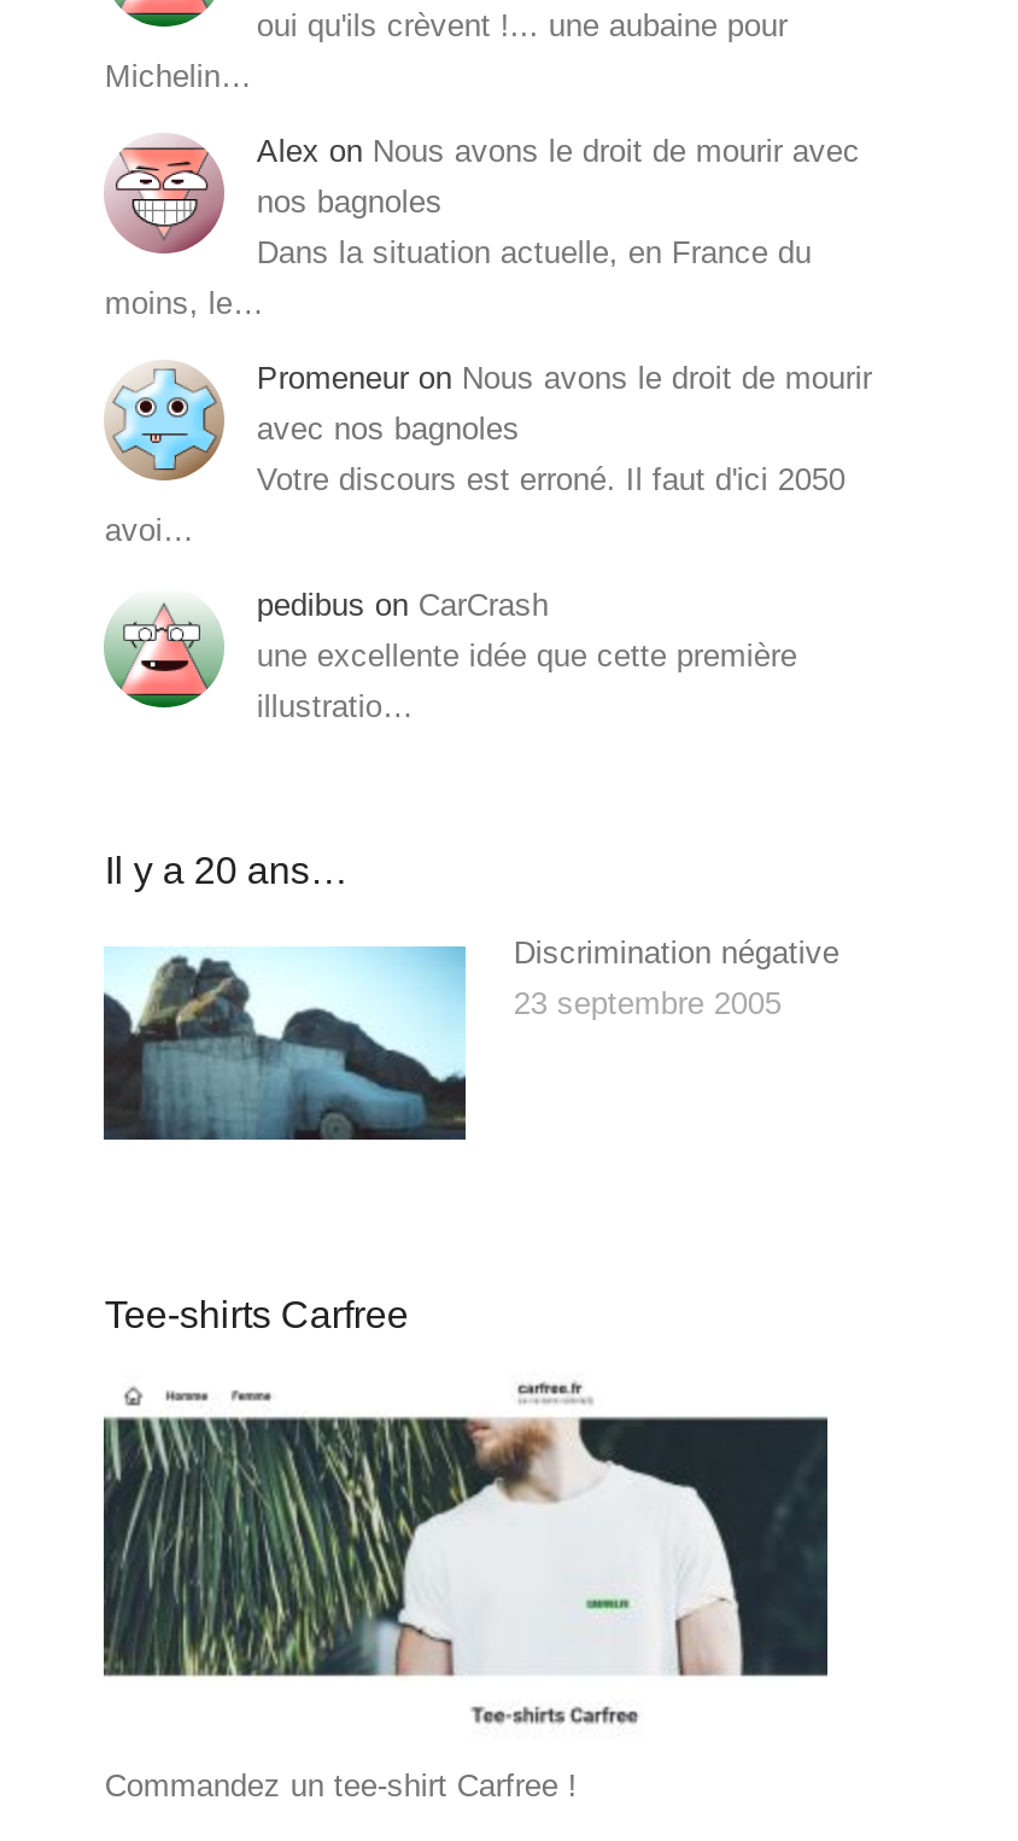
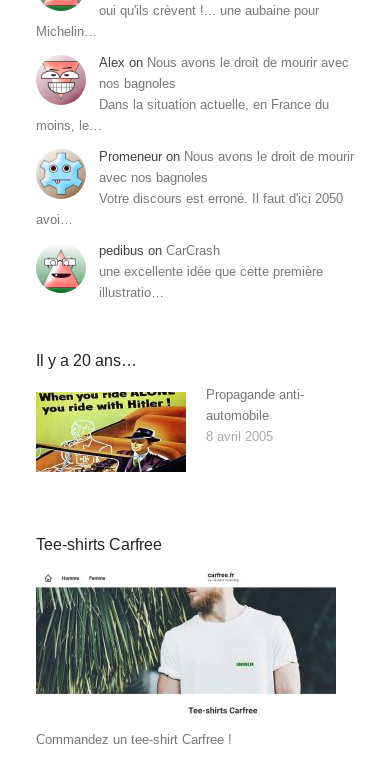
- [image]
- Discrimination négative
- 23 septembre 2005
+ [image]
+ Propagande anti-
+ automobile
+ 8 avril 2005
